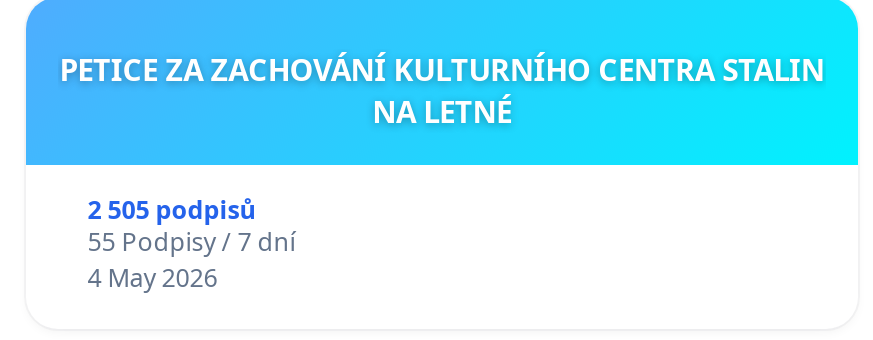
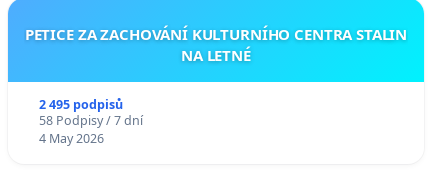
- 2 505 podpisů
+ 2 495 podpisů

- 55 Podpisy / 7 dní
+ 58 Podpisy / 7 dní
